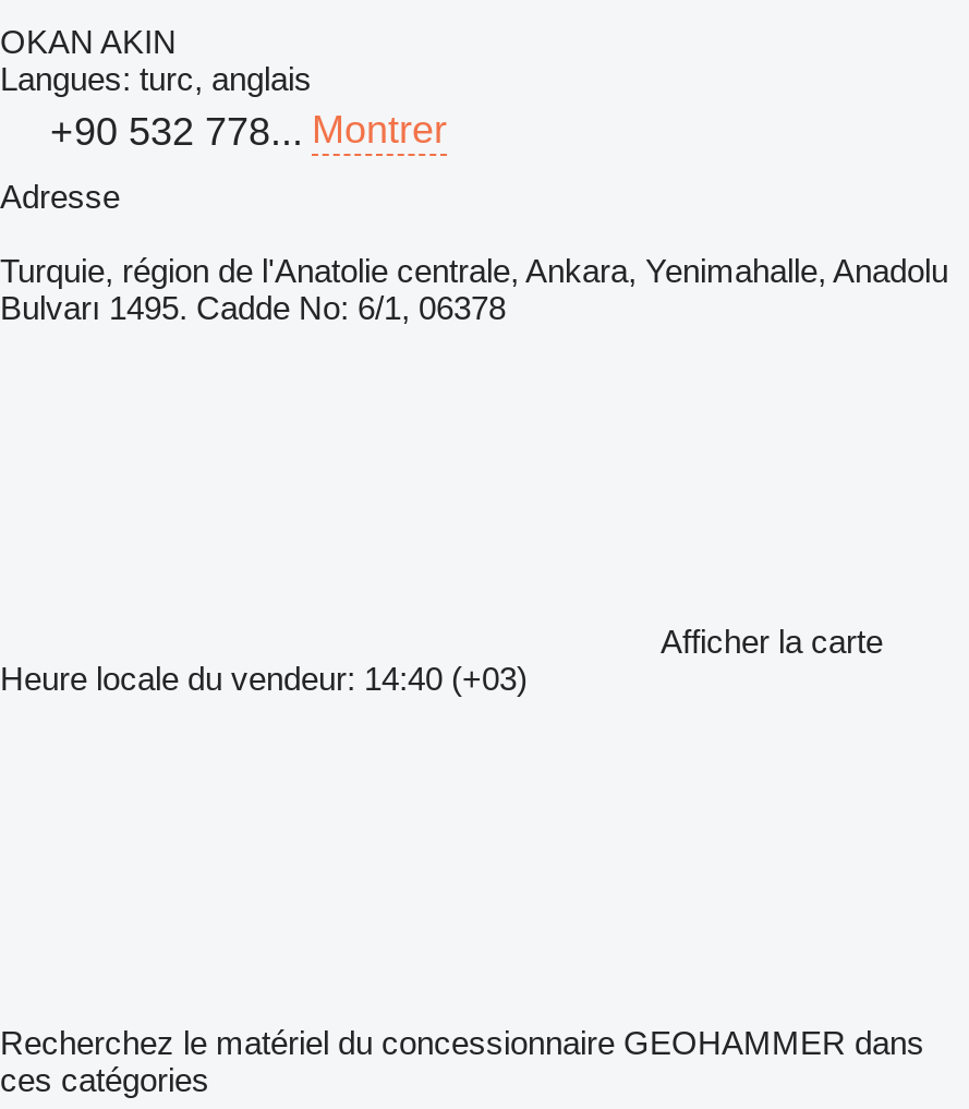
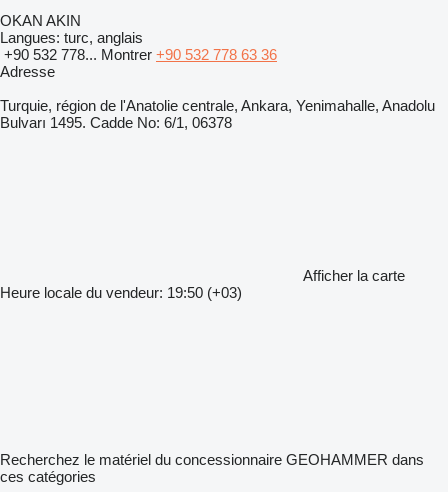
- +90 532 778... Montrer
+ +90 532 778... Montrer +90 532 778 63 36

- Heure locale du vendeur: 14:40 (+03)
+ Heure locale du vendeur: 19:50 (+03)
